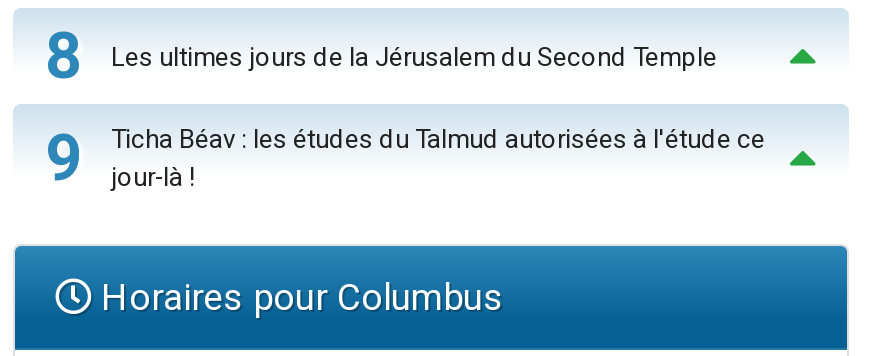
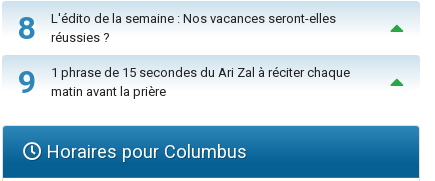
- Les ultimes jours de la Jérusalem du Second Temple
+ L'édito de la semaine : Nos vacances seront-elles
+ réussies ?

- Ticha Béav : les études du Talmud autorisées à l'étude ce
- jour-là !
+ 1 phrase de 15 secondes du Ari Zal à réciter chaque
+ matin avant la prière
